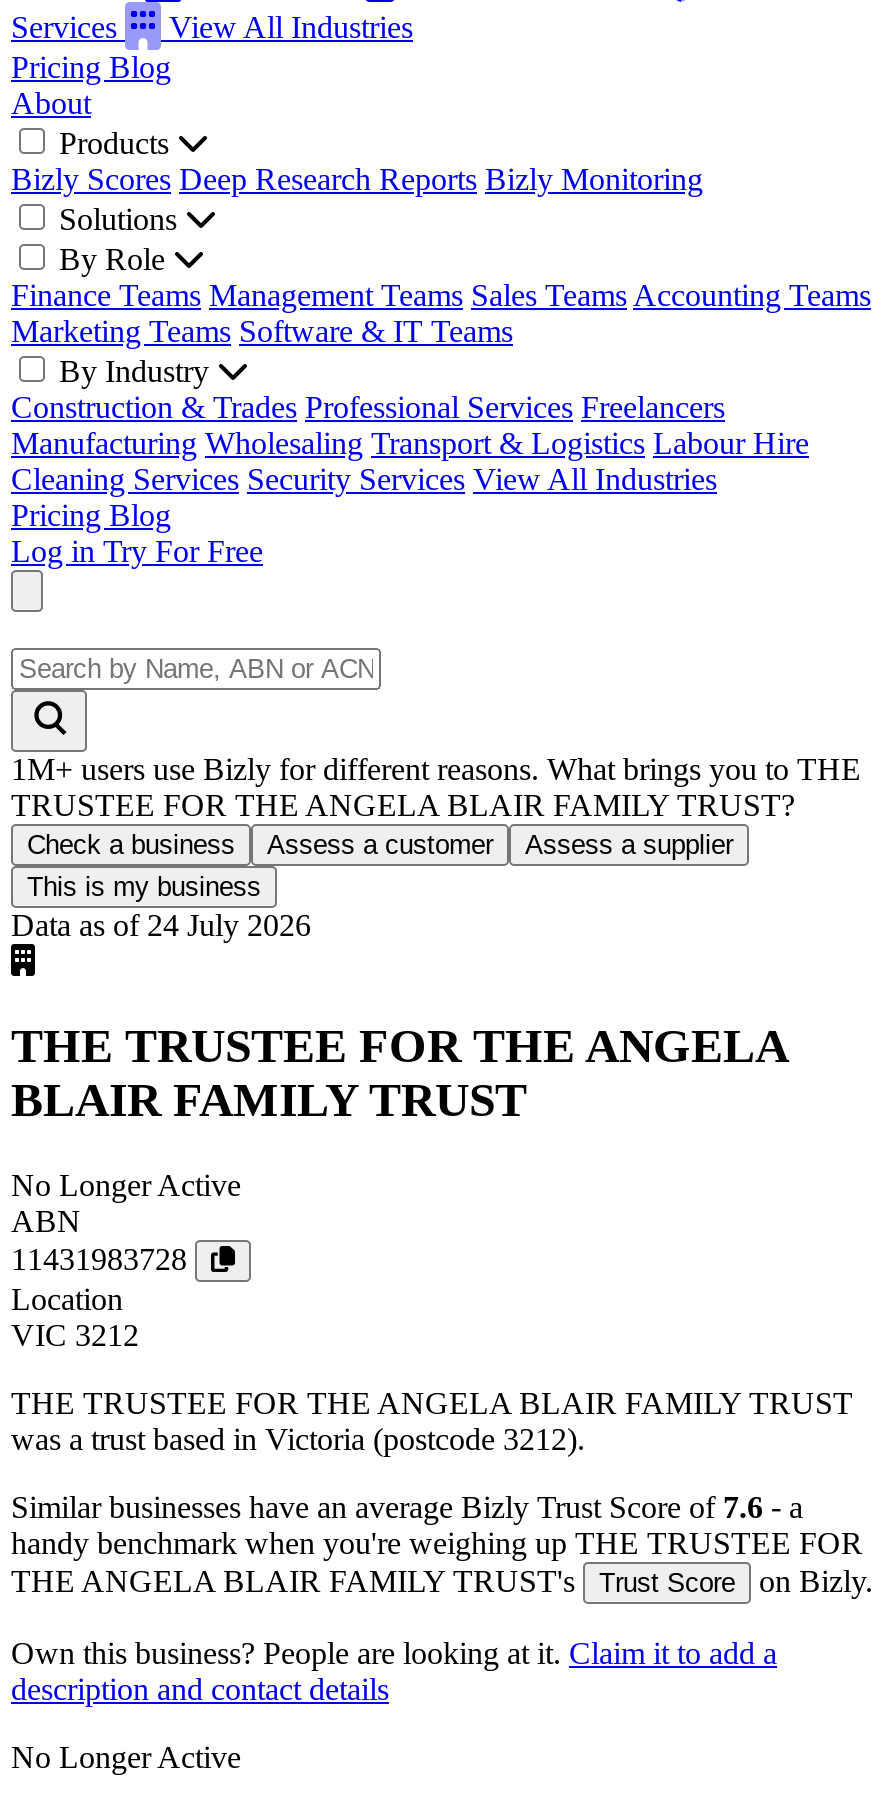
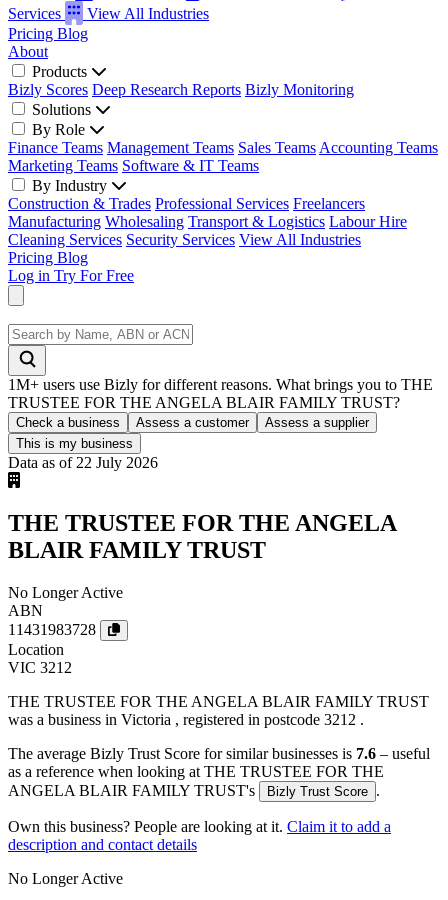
- Data as of 24 July 2026
+ Data as of 22 July 2026

- was a trust based in Victoria (postcode 3212).
+ was a business in Victoria , registered in postcode 3212 .

- Similar businesses have an average Bizly Trust Score of 7.6 - a
- handy benchmark when you're weighing up THE TRUSTEE FOR
- THE ANGELA BLAIR FAMILY TRUST's Trust Score on Bizly.
+ The average Bizly Trust Score for similar businesses is 7.6 – useful
+ as a reference when looking at THE TRUSTEE FOR THE
+ ANGELA BLAIR FAMILY TRUST's Bizly Trust Score .
